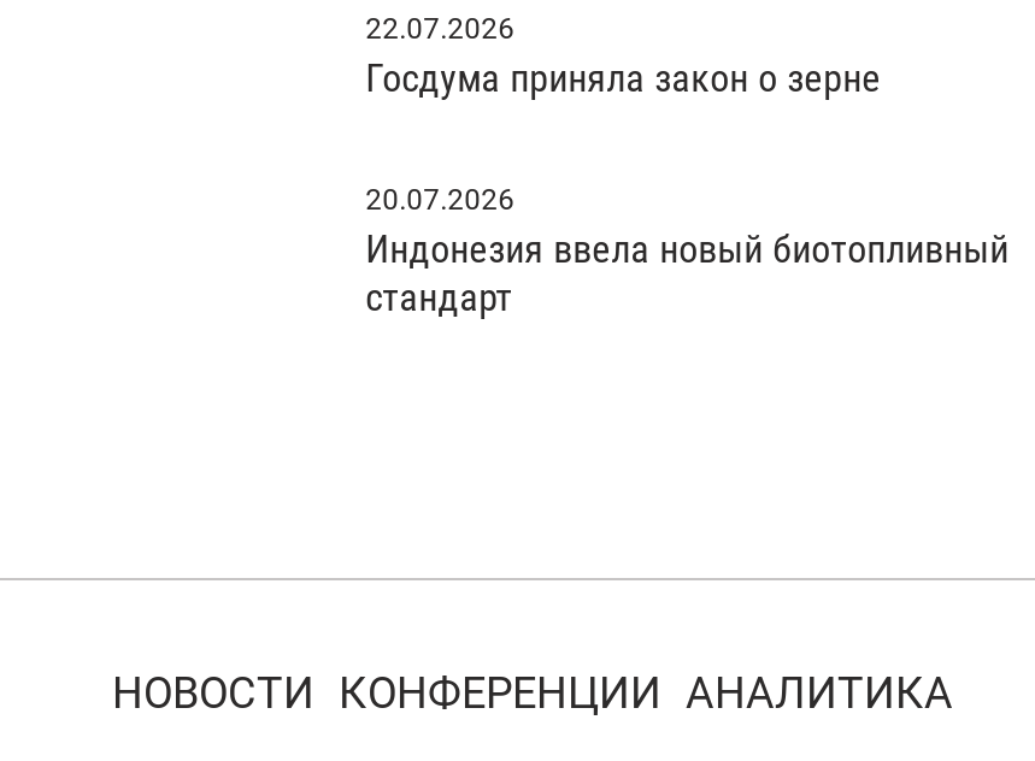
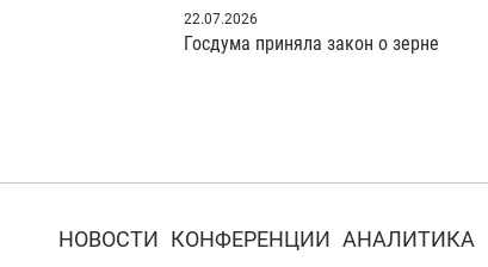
- 20.07.2026

- Индонезия ввела новый биотопливный
- стандарт
